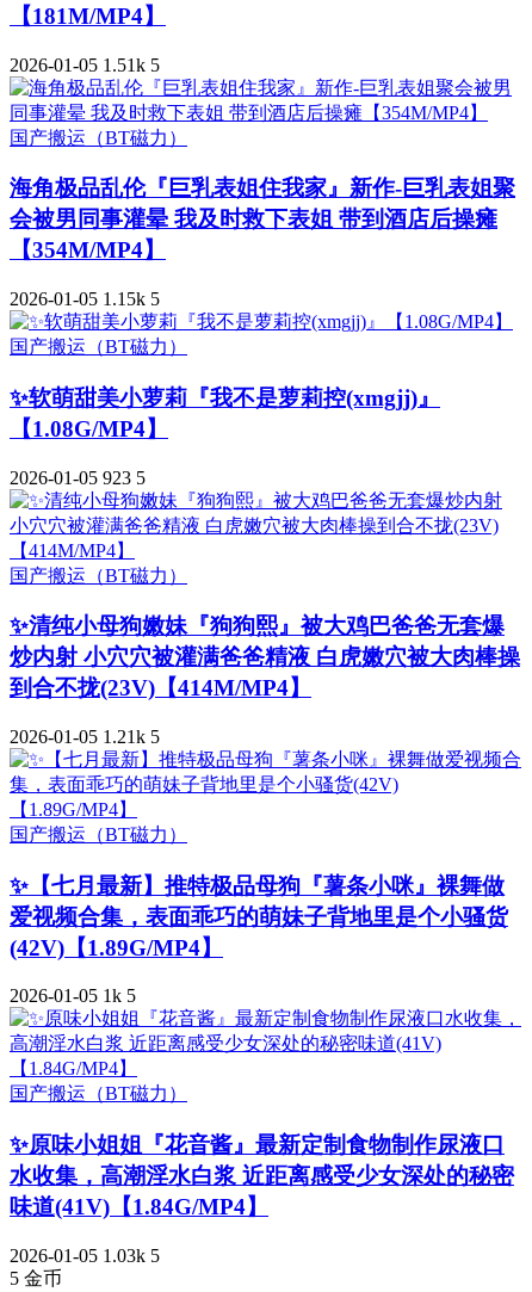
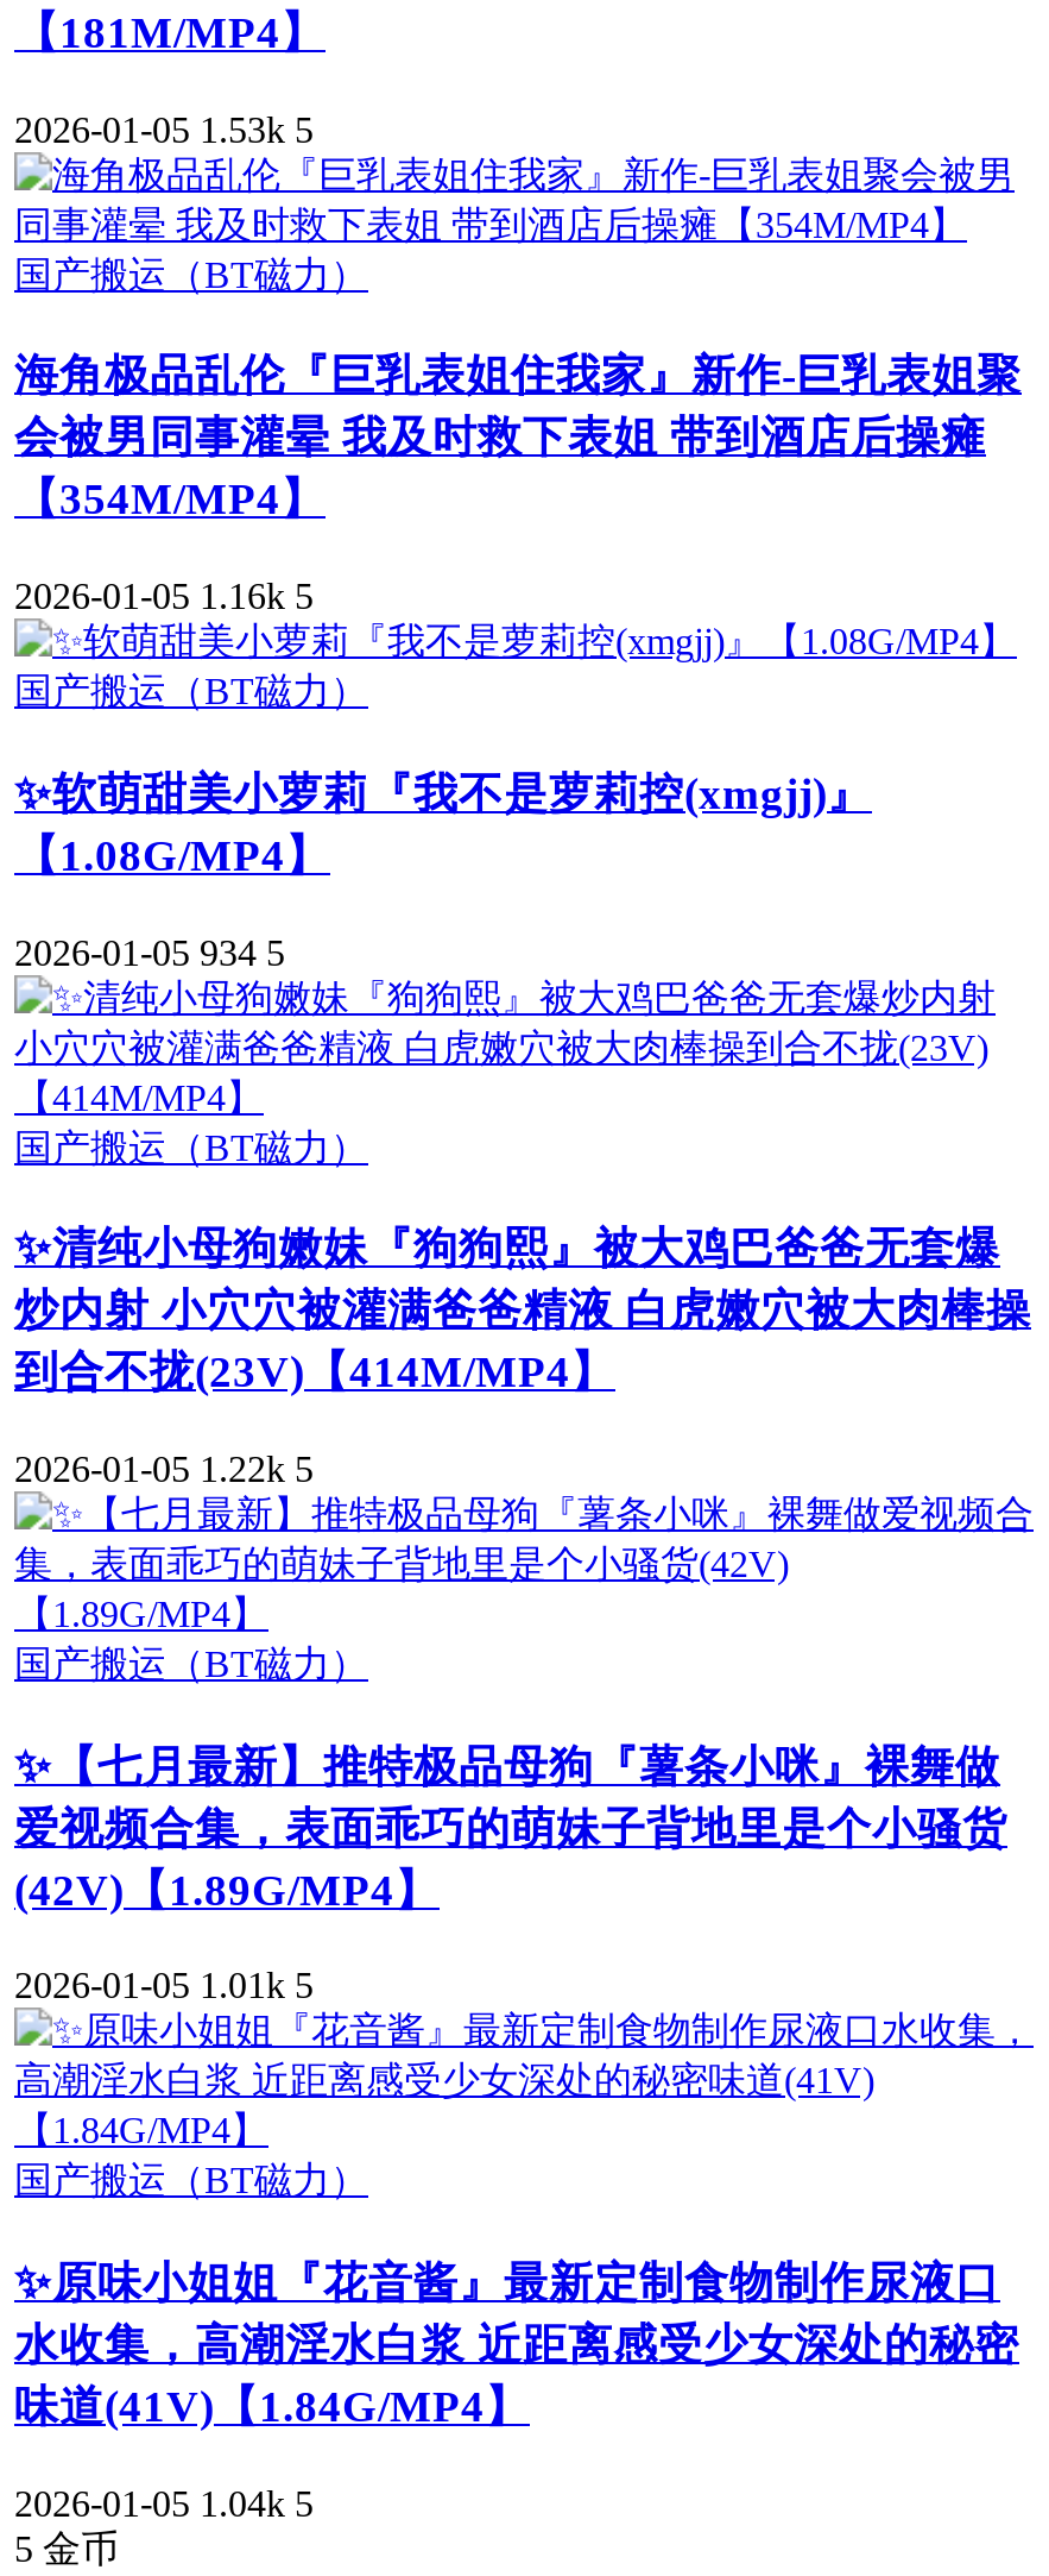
- 2026-01-05 1.51k 5
+ 2026-01-05 1.53k 5

- 2026-01-05 1.15k 5
+ 2026-01-05 1.16k 5

- 2026-01-05 923 5
+ 2026-01-05 934 5

- 2026-01-05 1.21k 5
+ 2026-01-05 1.22k 5

- 2026-01-05 1k 5
+ 2026-01-05 1.01k 5

- 2026-01-05 1.03k 5
+ 2026-01-05 1.04k 5
